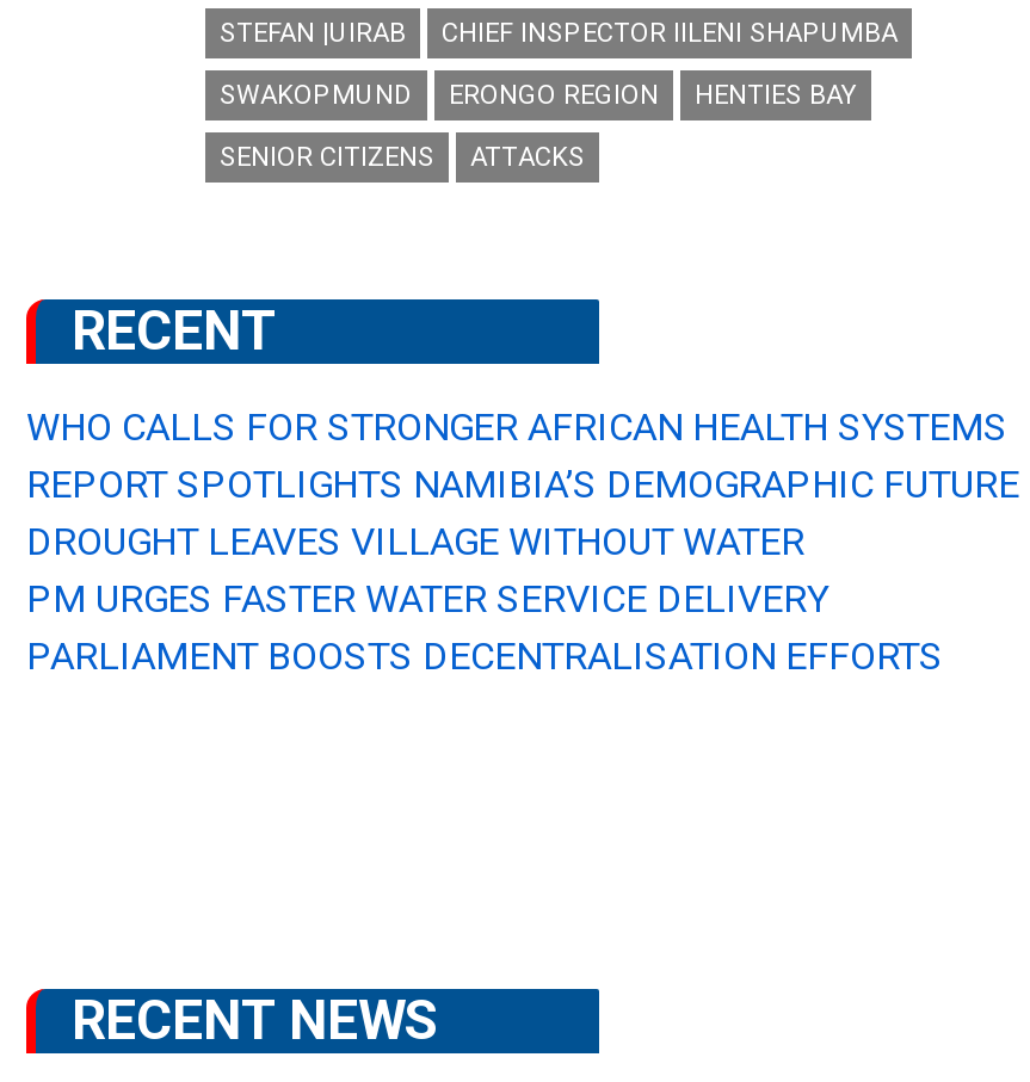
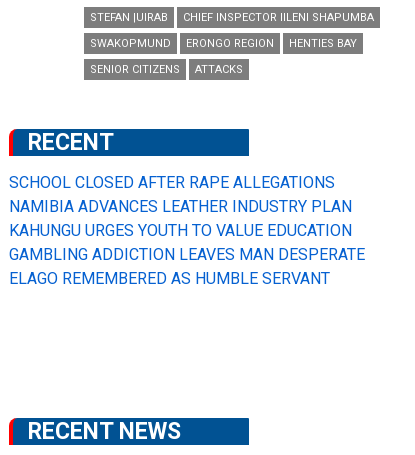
- WHO CALLS FOR STRONGER AFRICAN HEALTH SYSTEMS
- REPORT SPOTLIGHTS NAMIBIA’S DEMOGRAPHIC FUTURE
- DROUGHT LEAVES VILLAGE WITHOUT WATER
- PM URGES FASTER WATER SERVICE DELIVERY
- PARLIAMENT BOOSTS DECENTRALISATION EFFORTS
+ SCHOOL CLOSED AFTER RAPE ALLEGATIONS
+ NAMIBIA ADVANCES LEATHER INDUSTRY PLAN
+ KAHUNGU URGES YOUTH TO VALUE EDUCATION
+ GAMBLING ADDICTION LEAVES MAN DESPERATE
+ ELAGO REMEMBERED AS HUMBLE SERVANT
